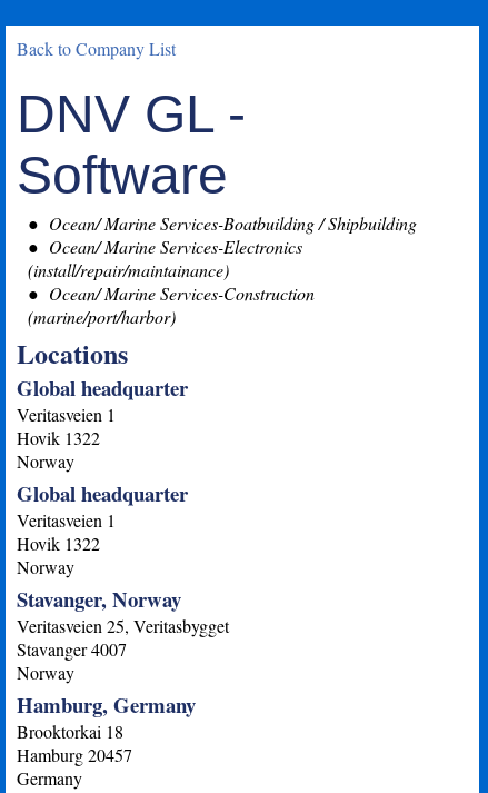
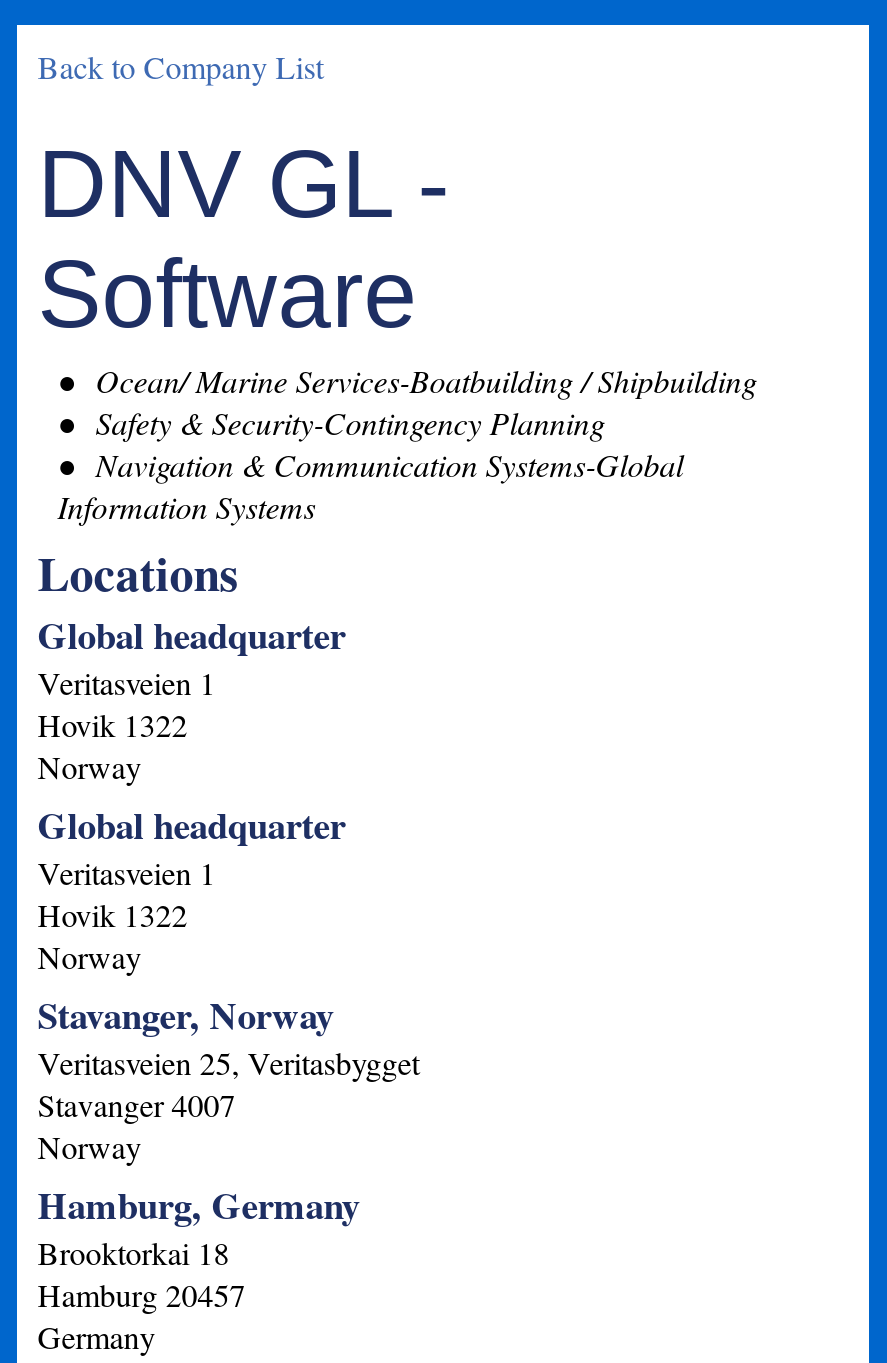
- Ocean/ Marine Services-Electronics
- (install/repair/maintainance)
- Ocean/ Marine Services-Construction
- (marine/port/harbor)
+ Safety & Security-Contingency Planning
+ Navigation & Communication Systems-Global
+ Information Systems
